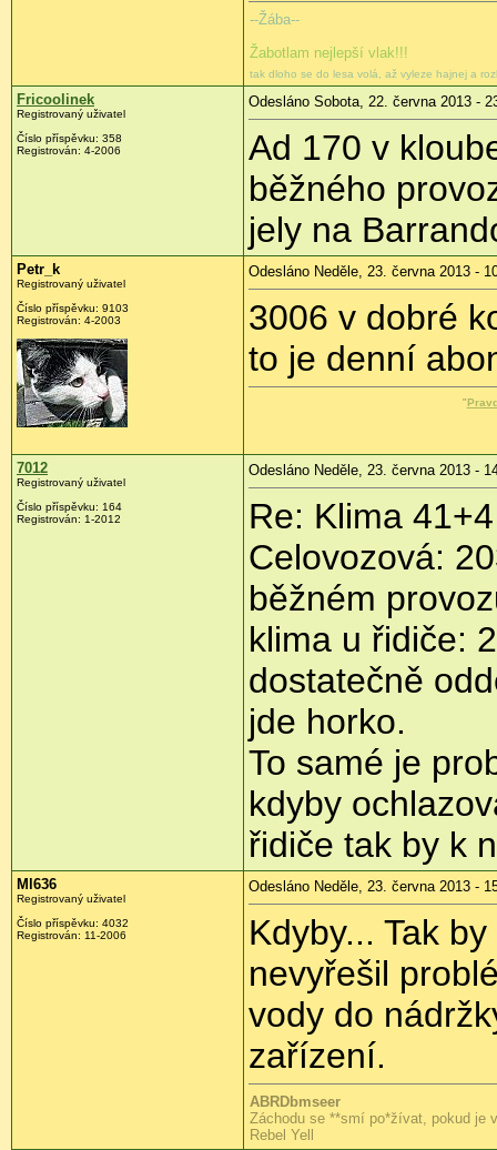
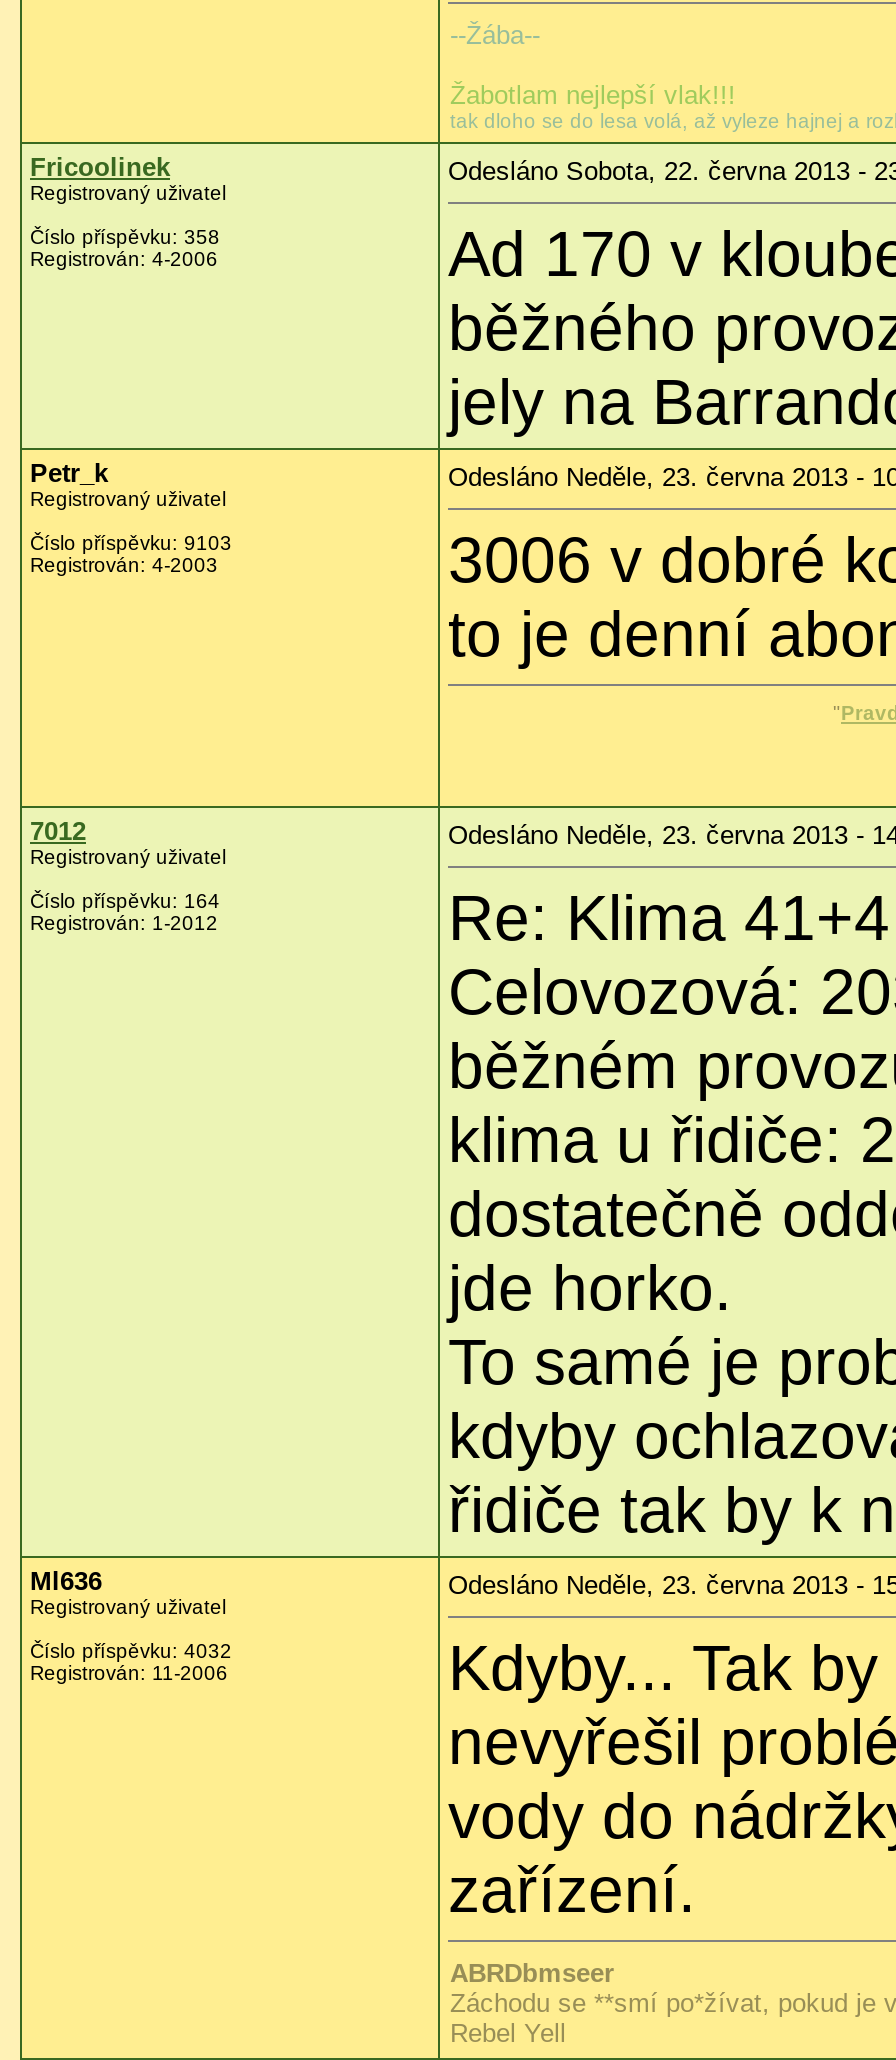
- [image]
